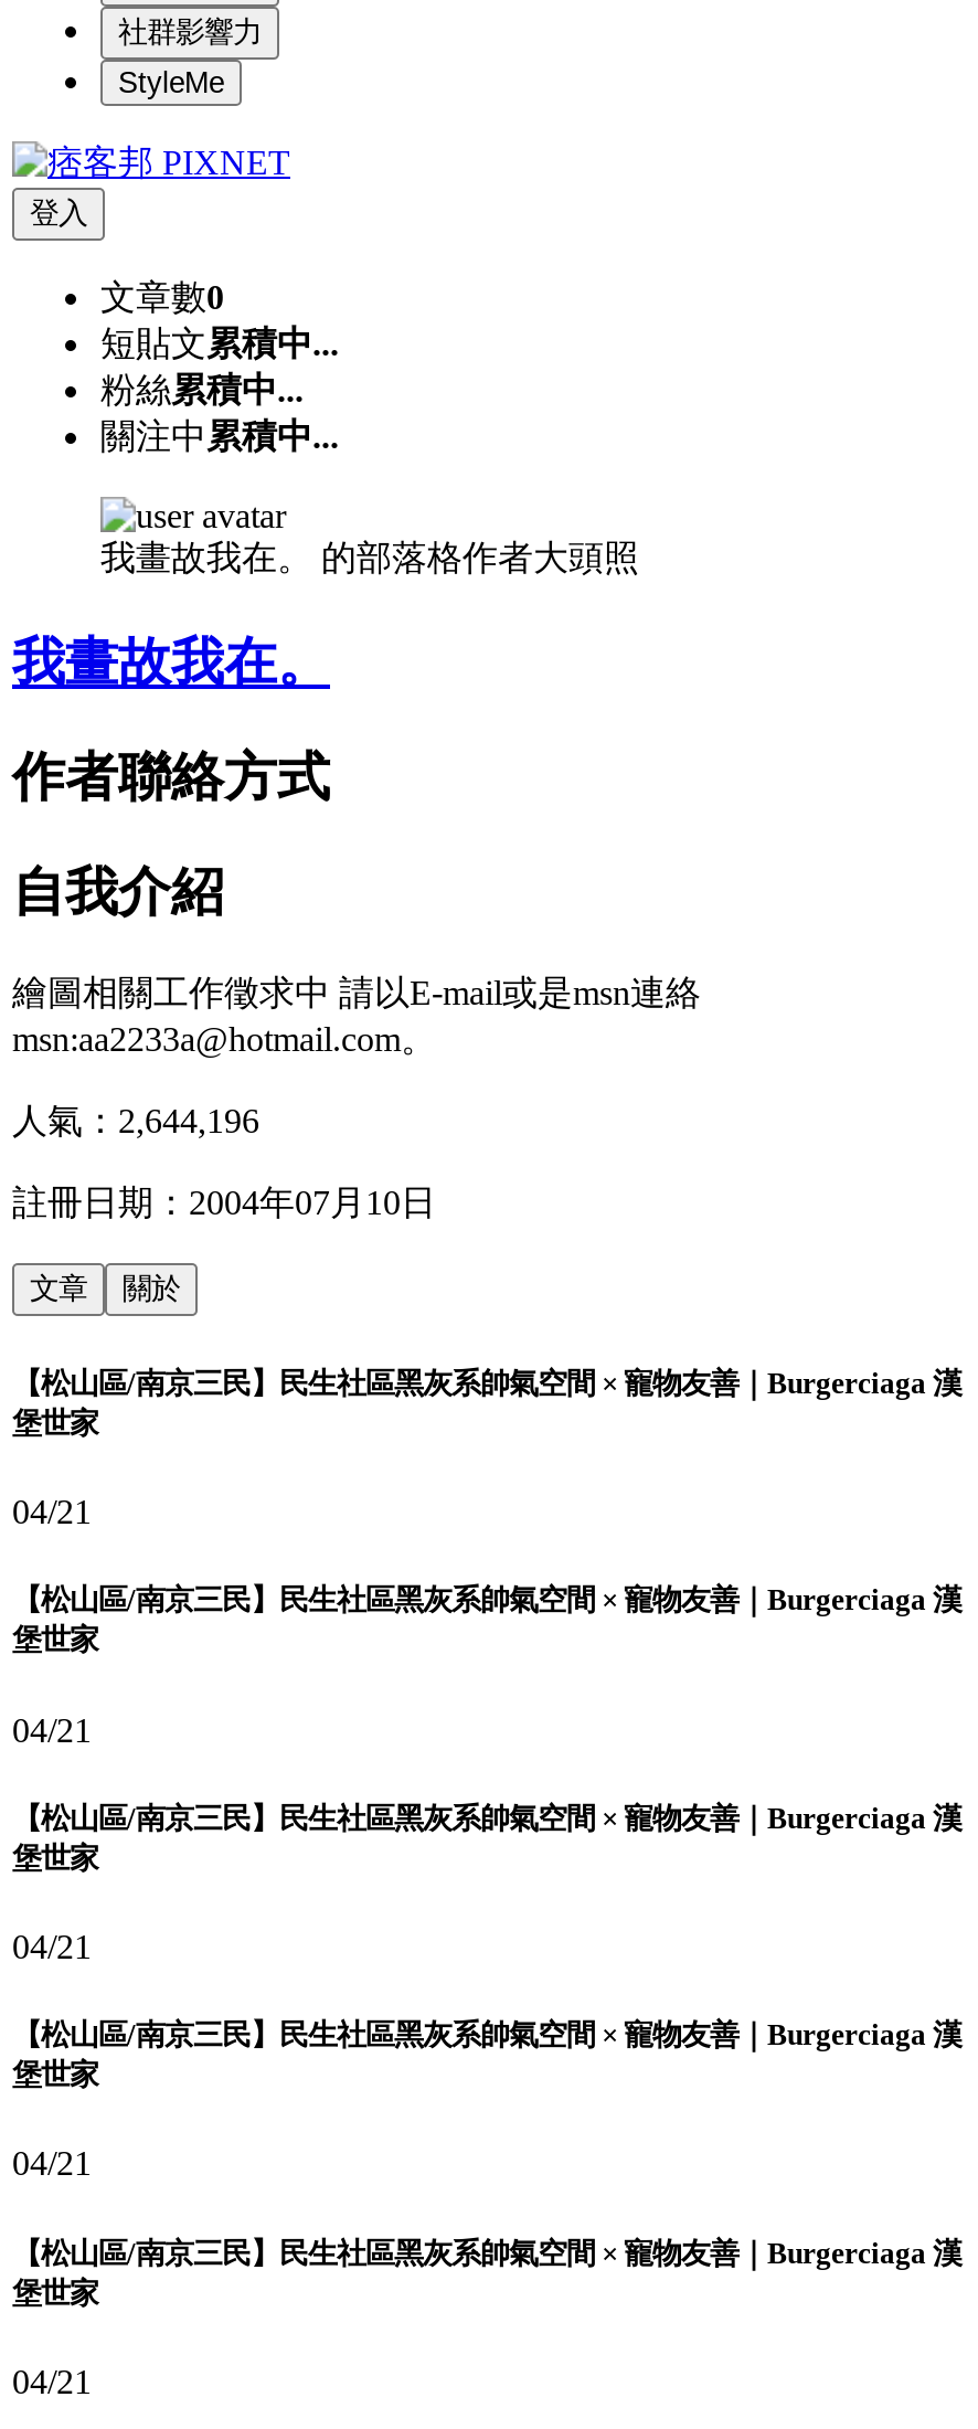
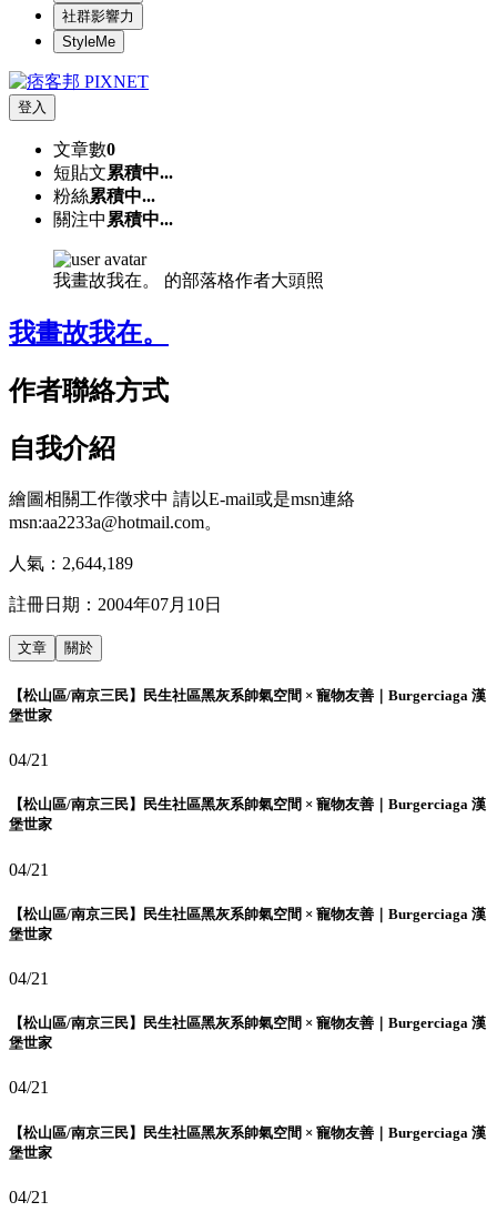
- 人氣：2,644,196
+ 人氣：2,644,189
